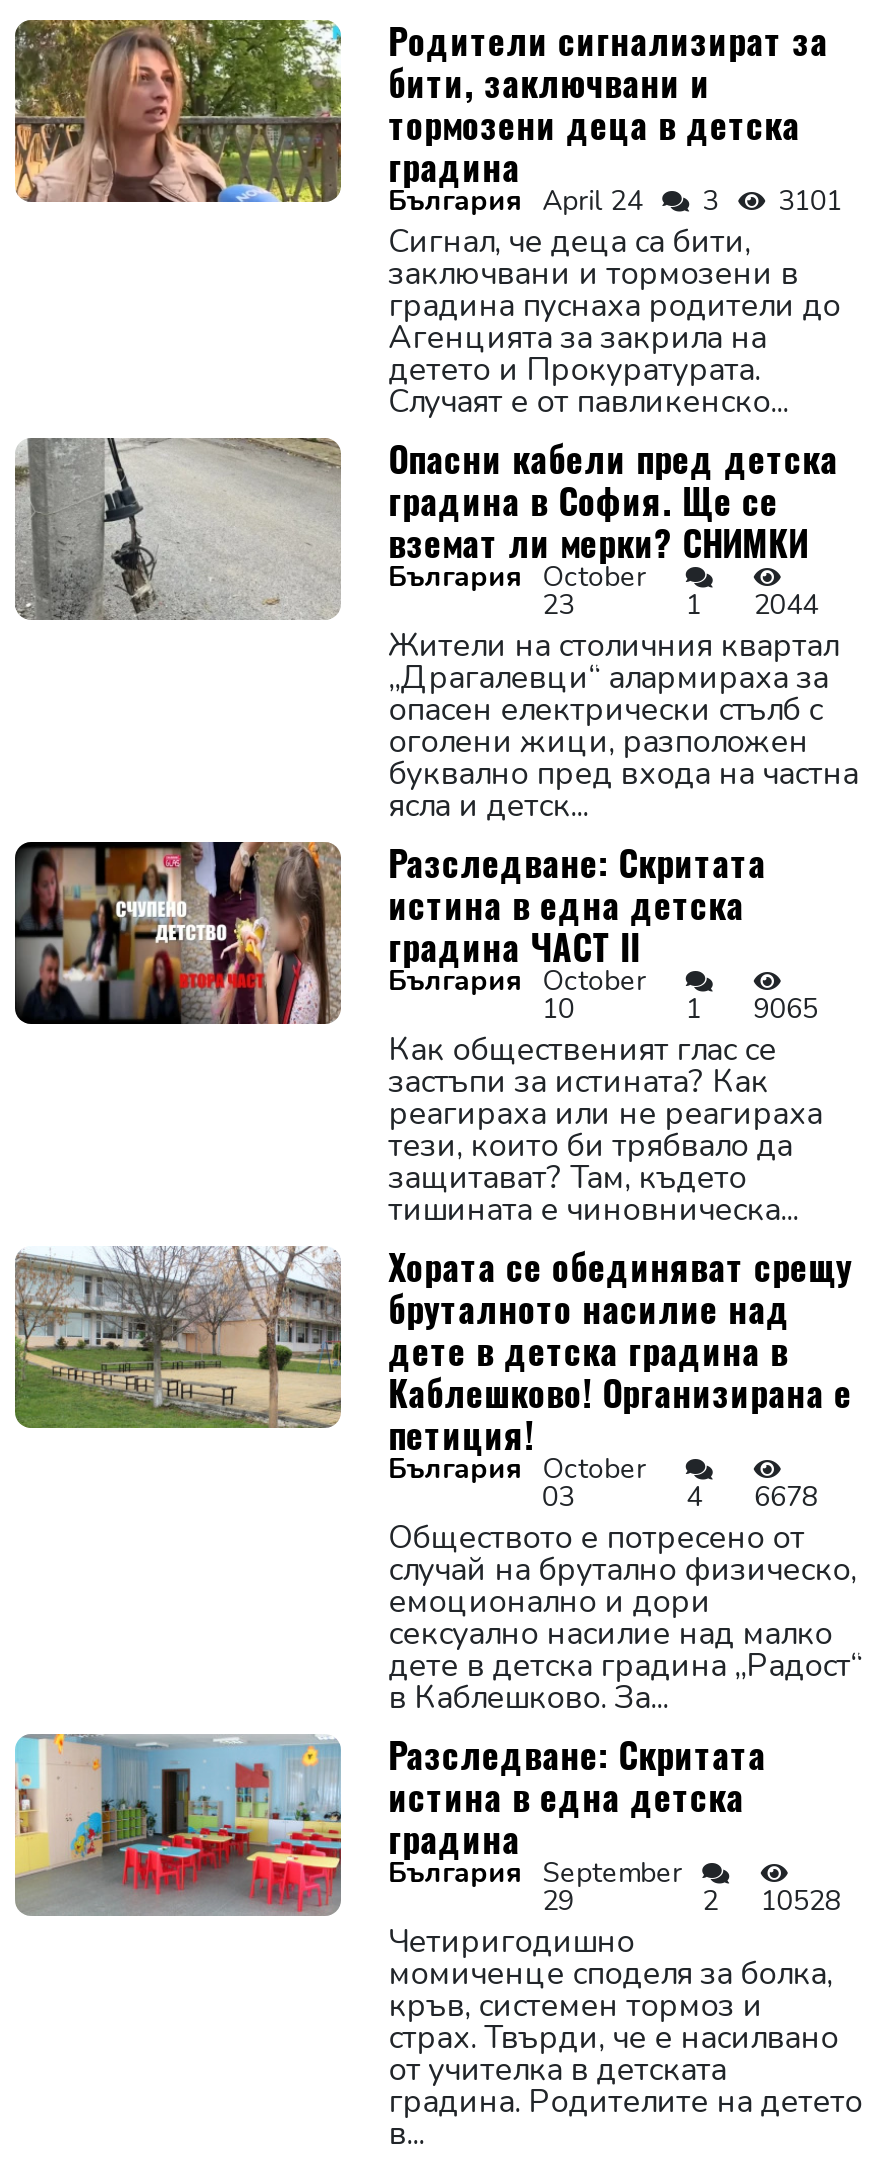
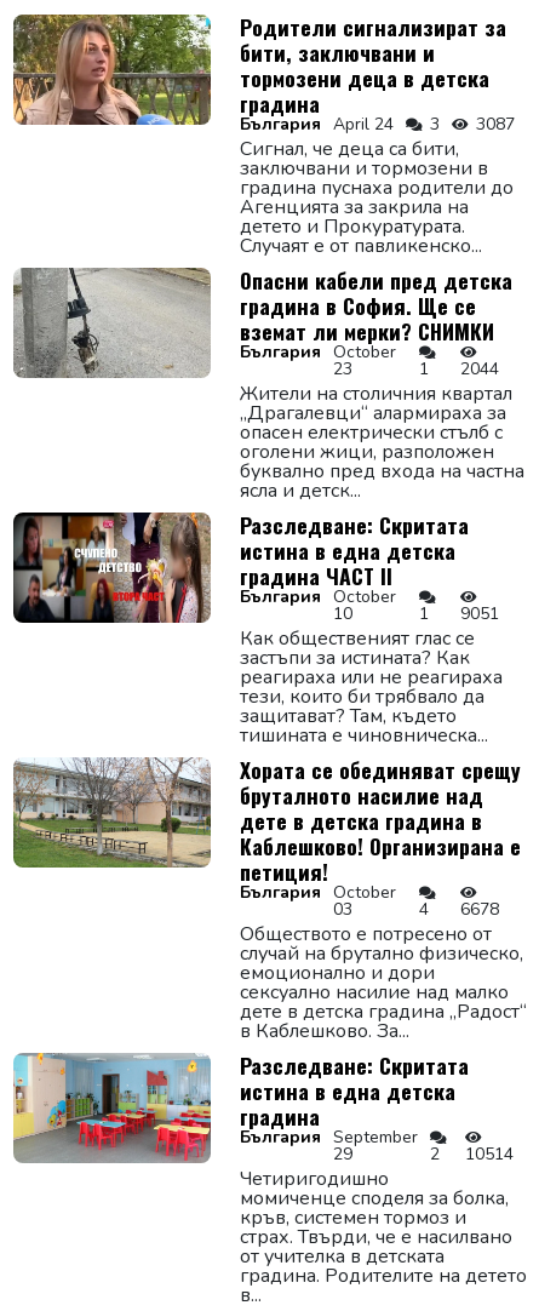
- България April 24 3 3101
+ България April 24 3 3087

- 9065
+ 9051

- 2 10528
+ 2 10514
